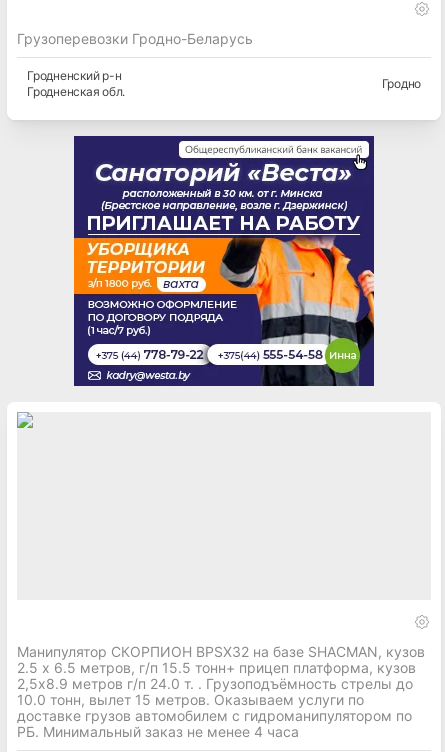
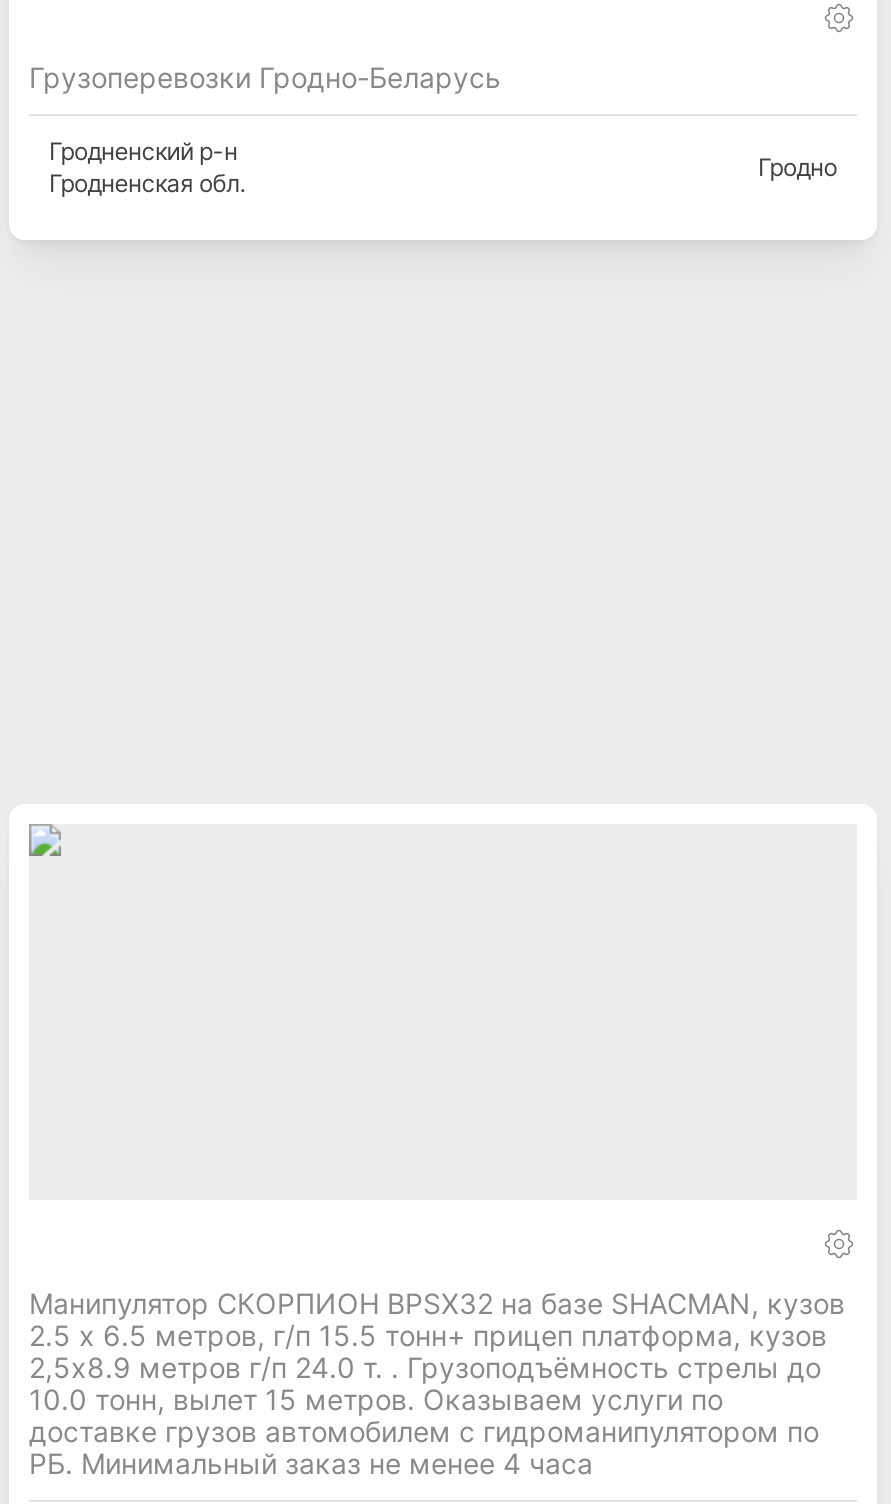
- [image]
